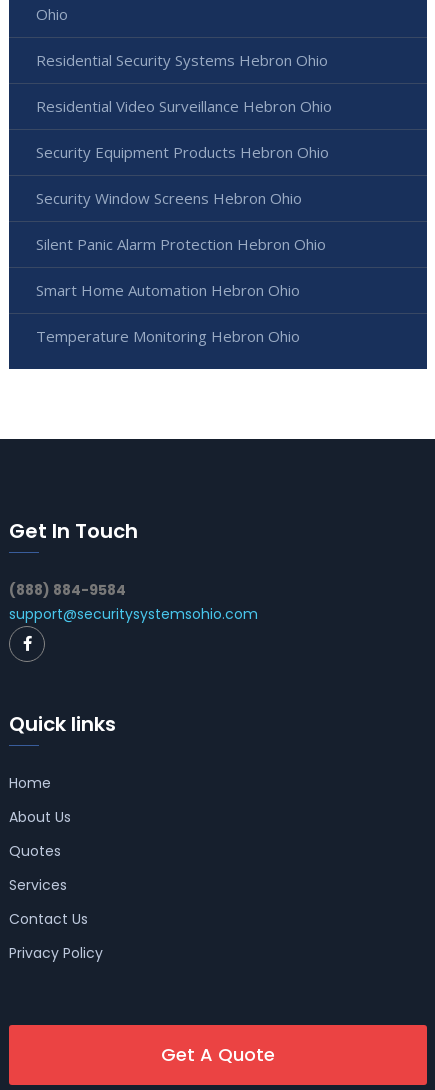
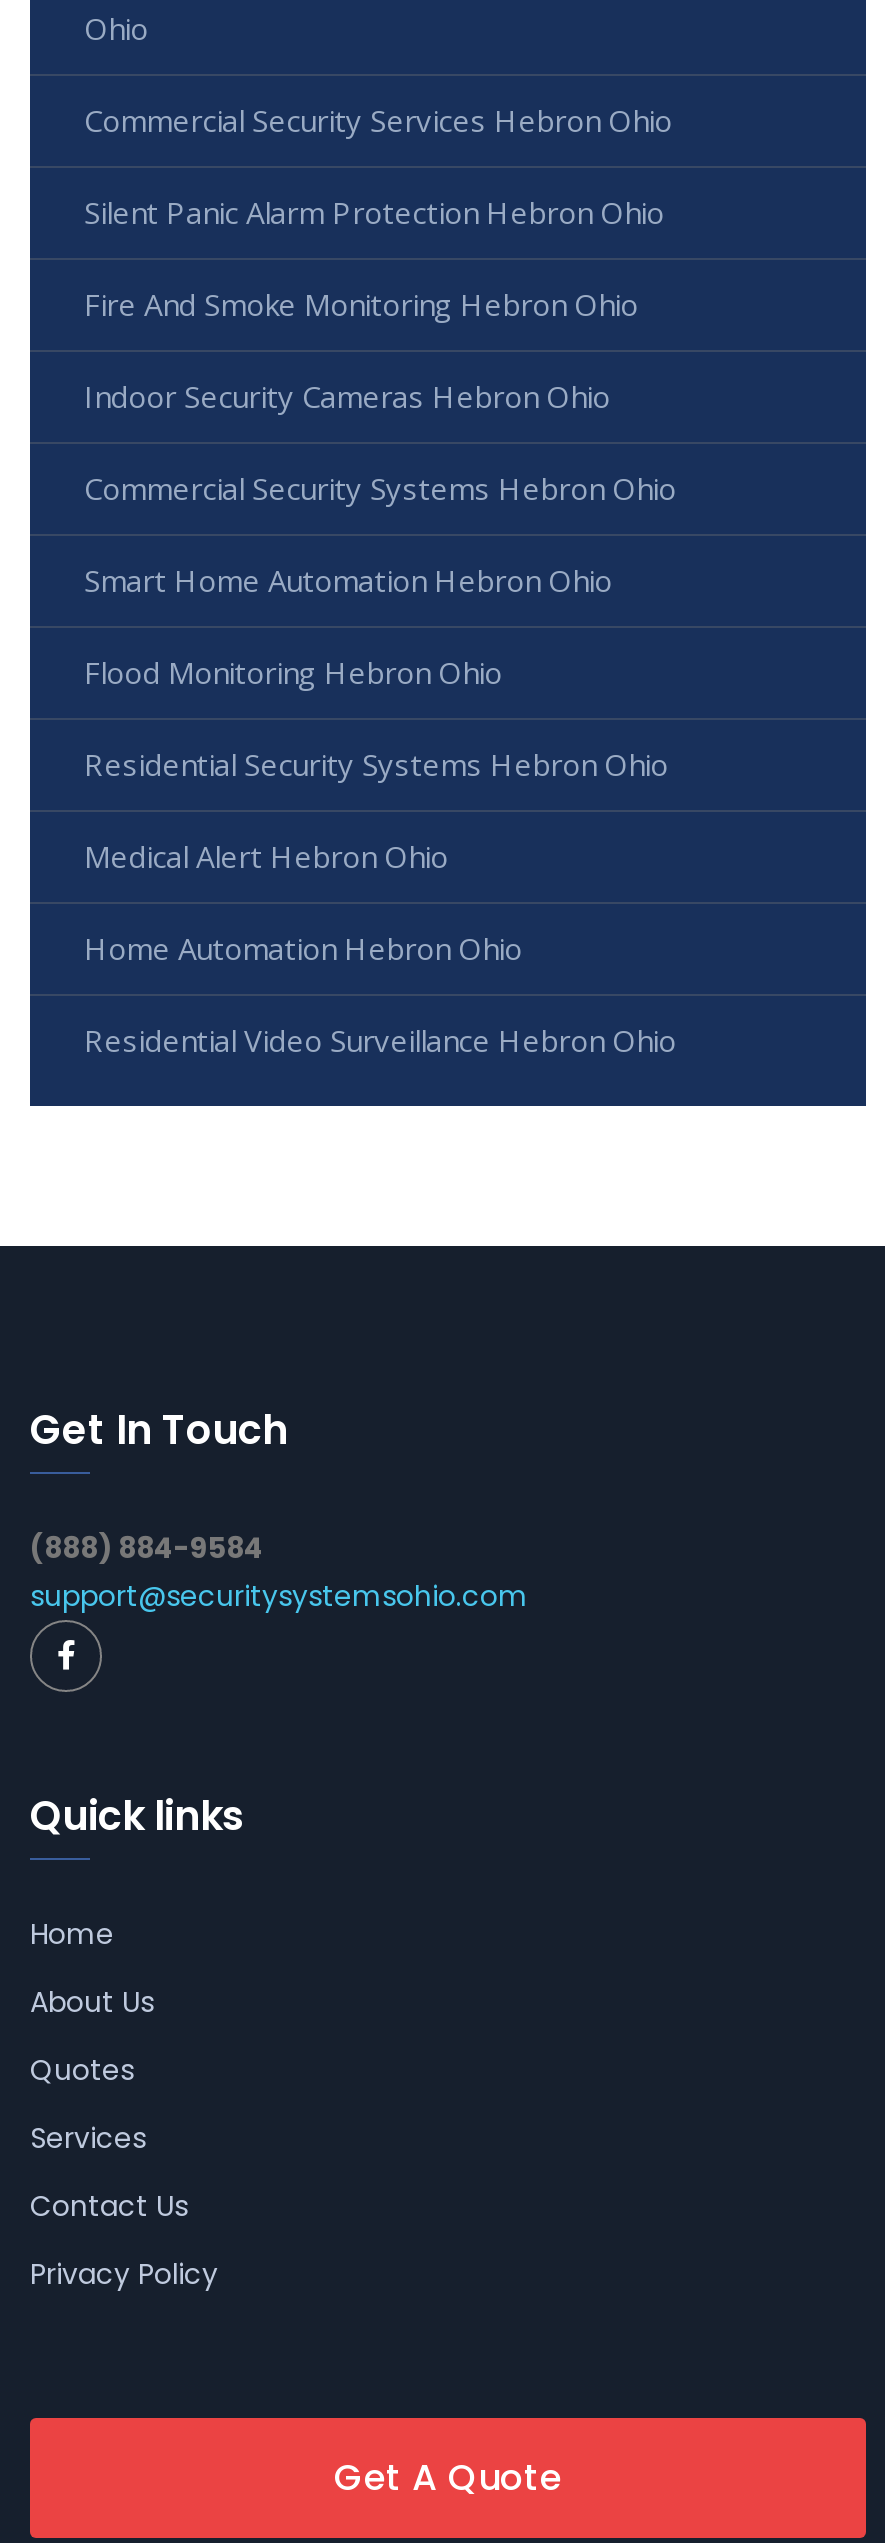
+ Commercial Security Services Hebron Ohio
+ Fire And Smoke Monitoring Hebron Ohio
+ Indoor Security Cameras Hebron Ohio
+ Commercial Security Systems Hebron Ohio
+ Flood Monitoring Hebron Ohio

moved down: Residential Security Systems Hebron Ohio

+ Medical Alert Hebron Ohio
+ Home Automation Hebron Ohio

moved down: Residential Video Surveillance Hebron Ohio

- Security Equipment Products Hebron Ohio
- Security Window Screens Hebron Ohio
- Temperature Monitoring Hebron Ohio

moved up: Silent Panic Alarm Protection Hebron Ohio | Smart Home Automation Hebron Ohio
